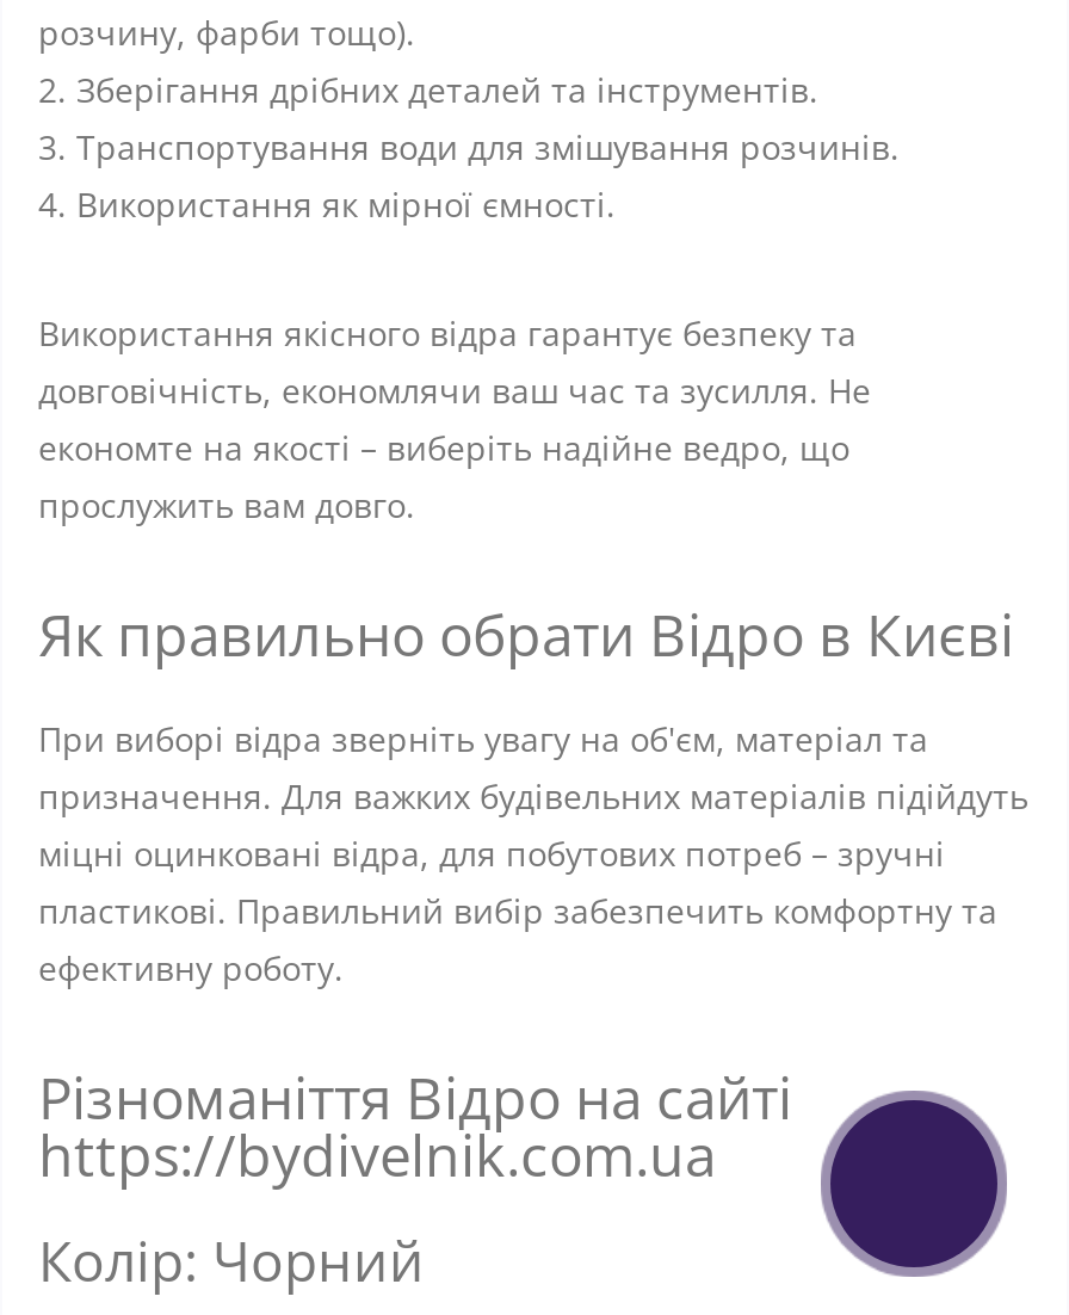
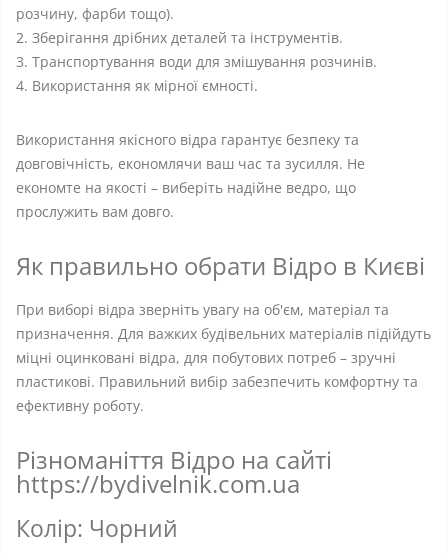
- [image]
